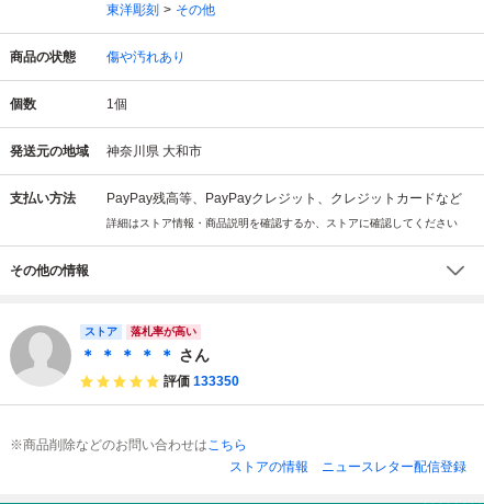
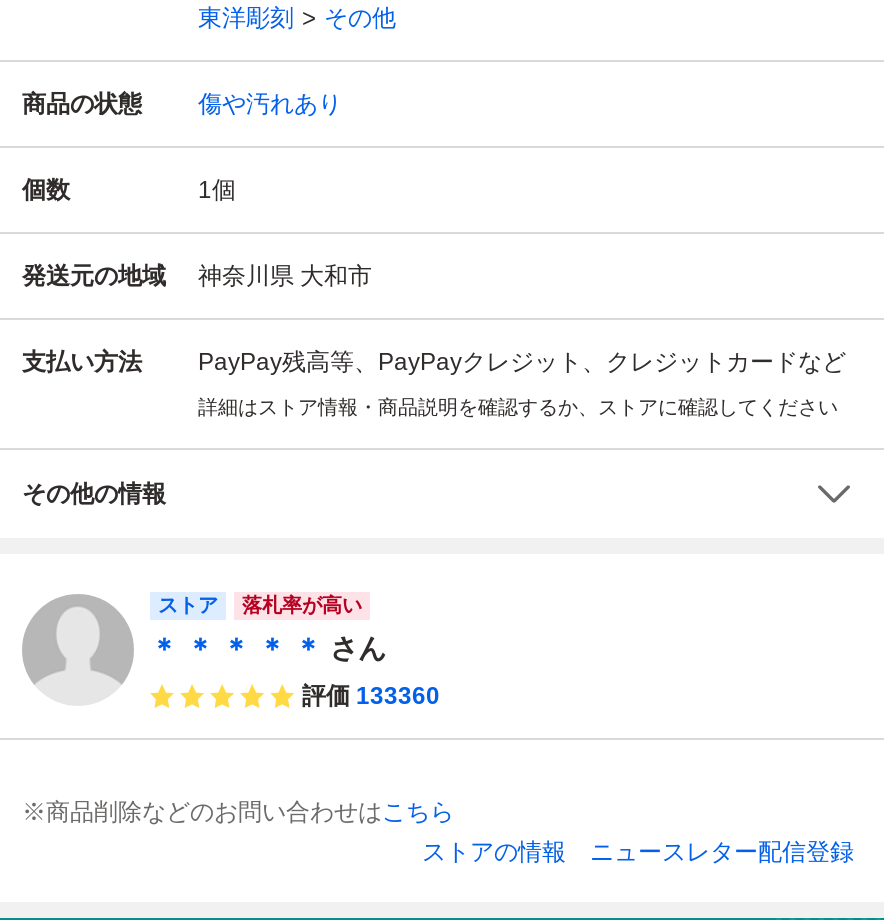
- 評価 133350
+ 評価 133360
